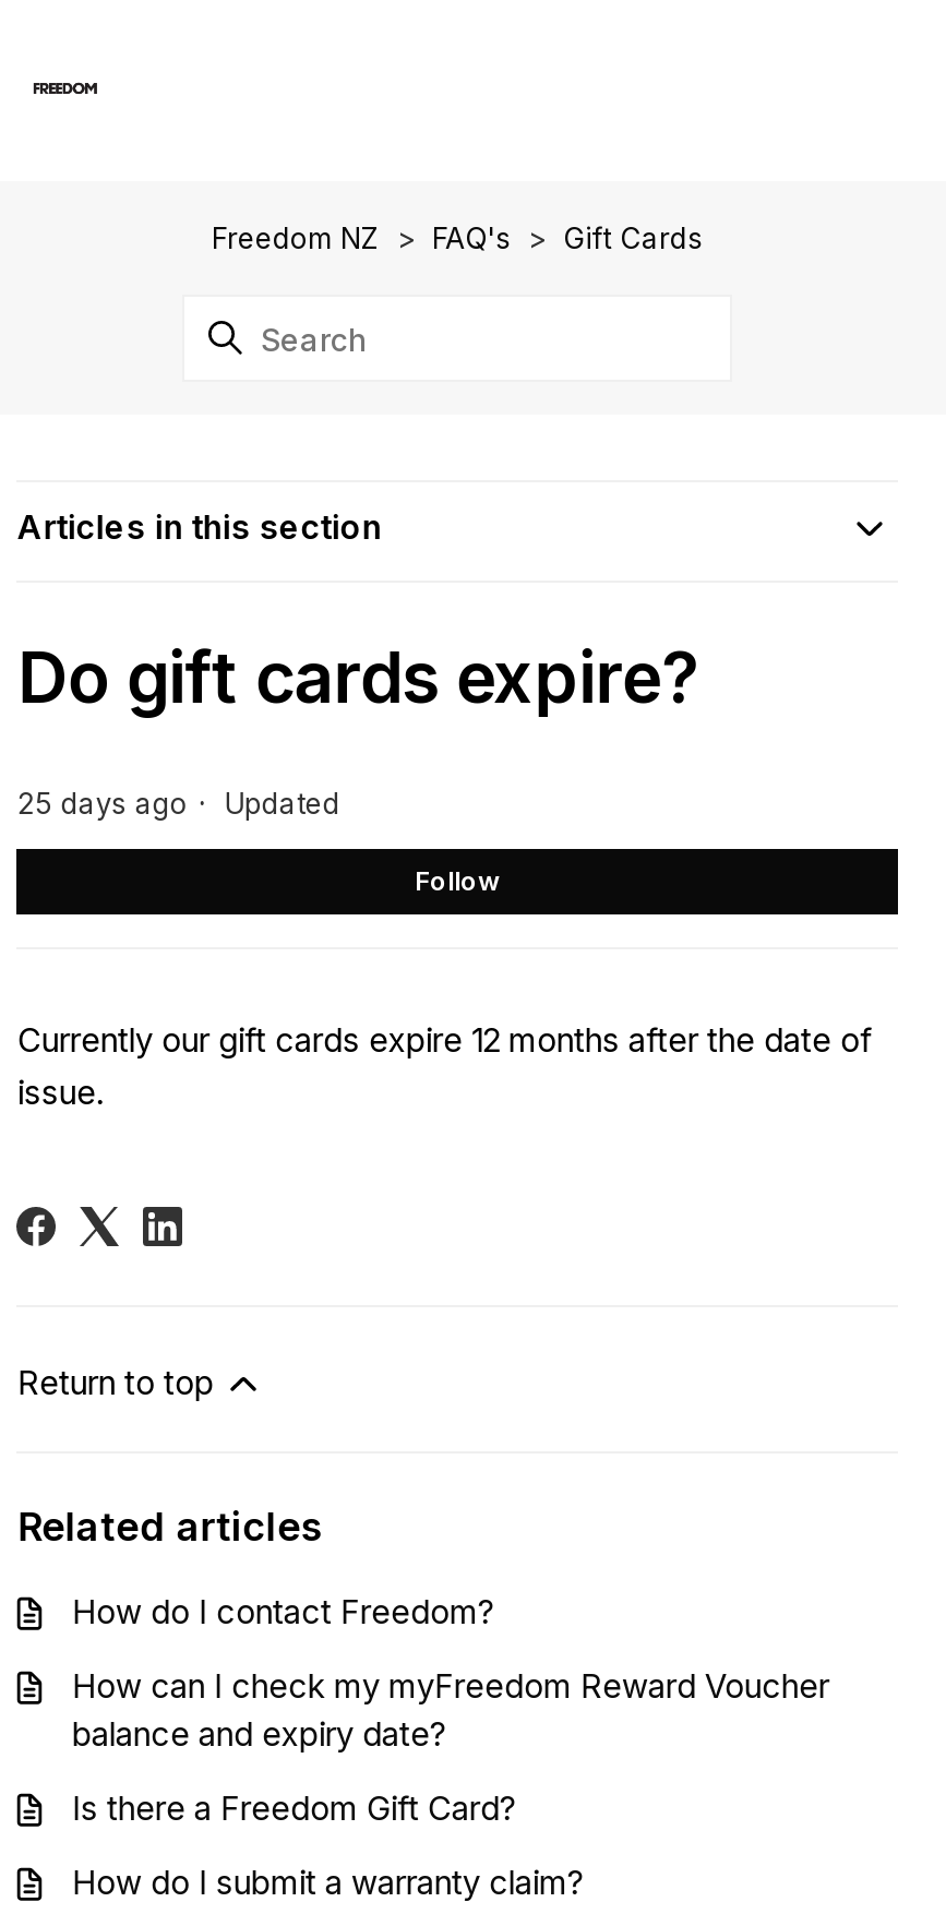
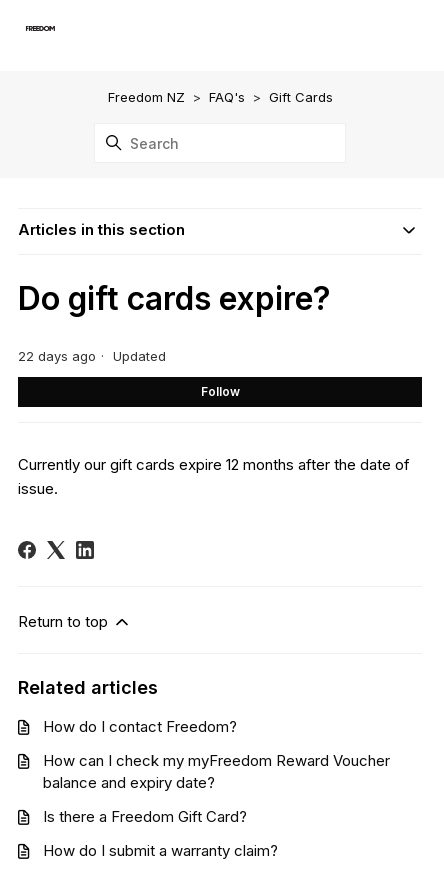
- 25 days ago Updated
+ 22 days ago Updated
